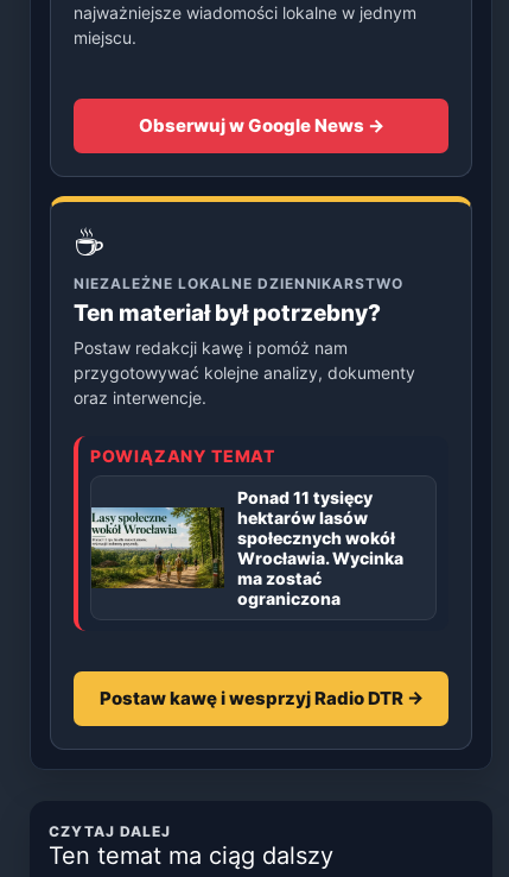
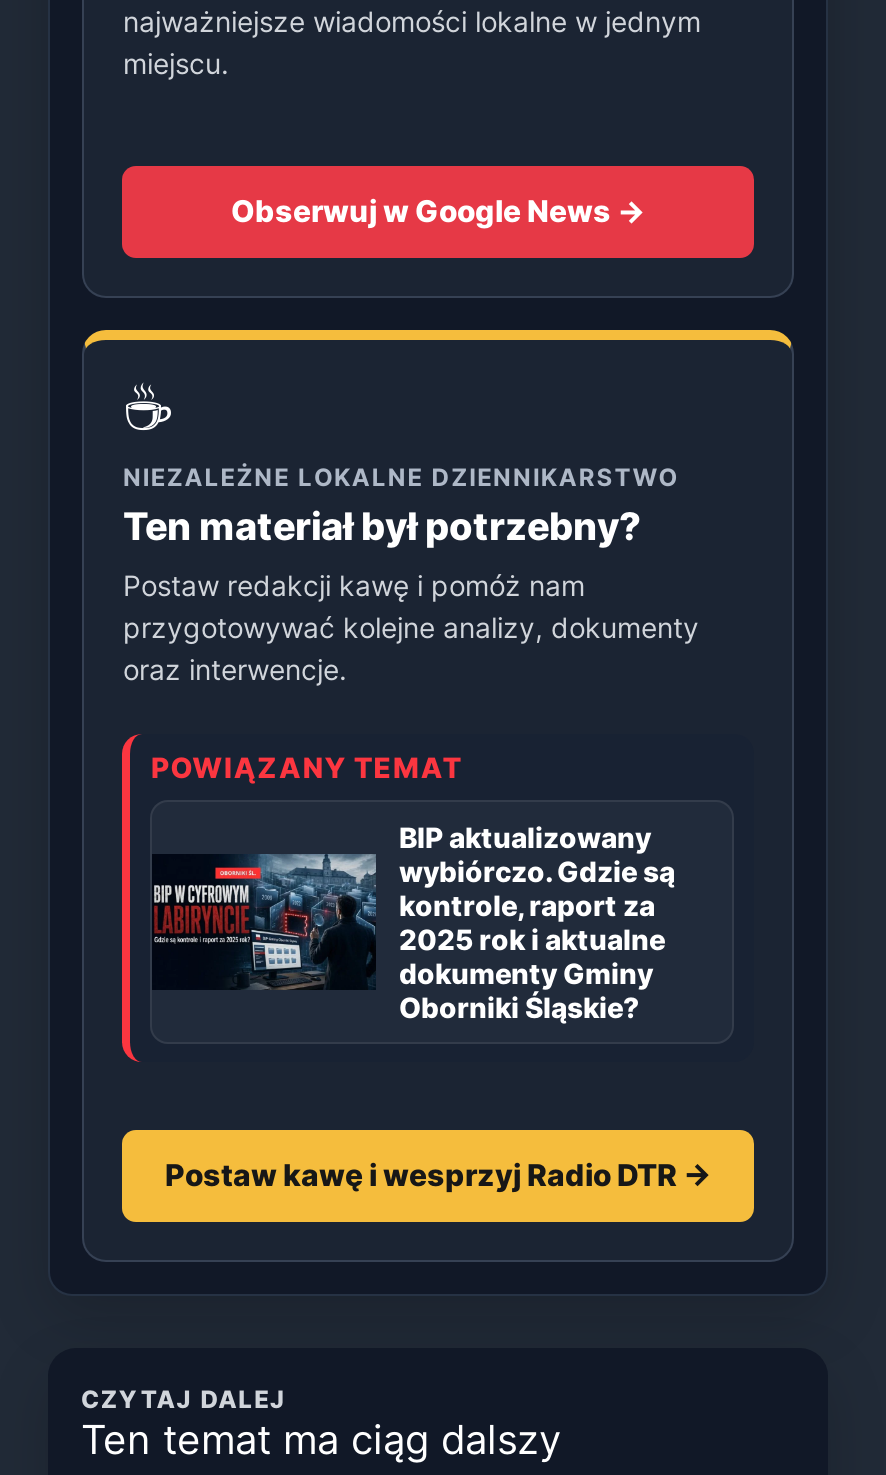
- [image]
- Ponad 11 tysięcy
- hektarów lasów
- społecznych wokół
- Wrocławia. Wycinka
- ma zostać
- ograniczona
+ [image]
+ BIP aktualizowany
+ wybiórczo. Gdzie są
+ kontrole, raport za
+ 2025 rok i aktualne
+ dokumenty Gminy
+ Oborniki Śląskie?
